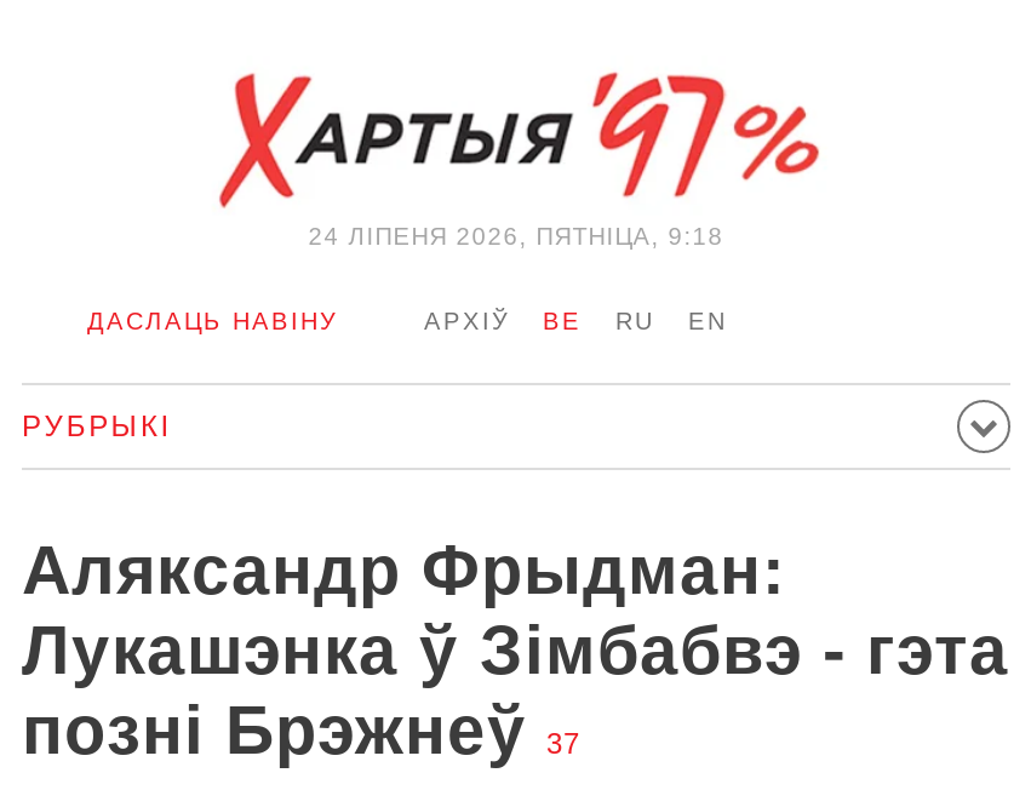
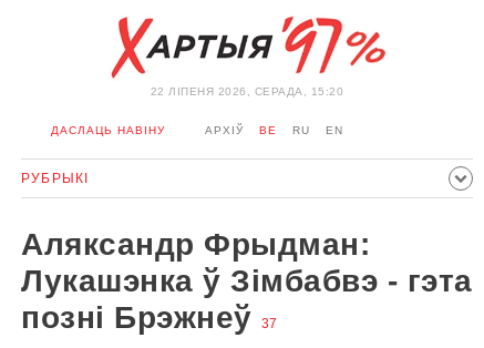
- 24 ЛIПЕНЯ 2026, ПЯТНІЦА, 9:18
+ 22 ЛIПЕНЯ 2026, СЕРАДА, 15:20
